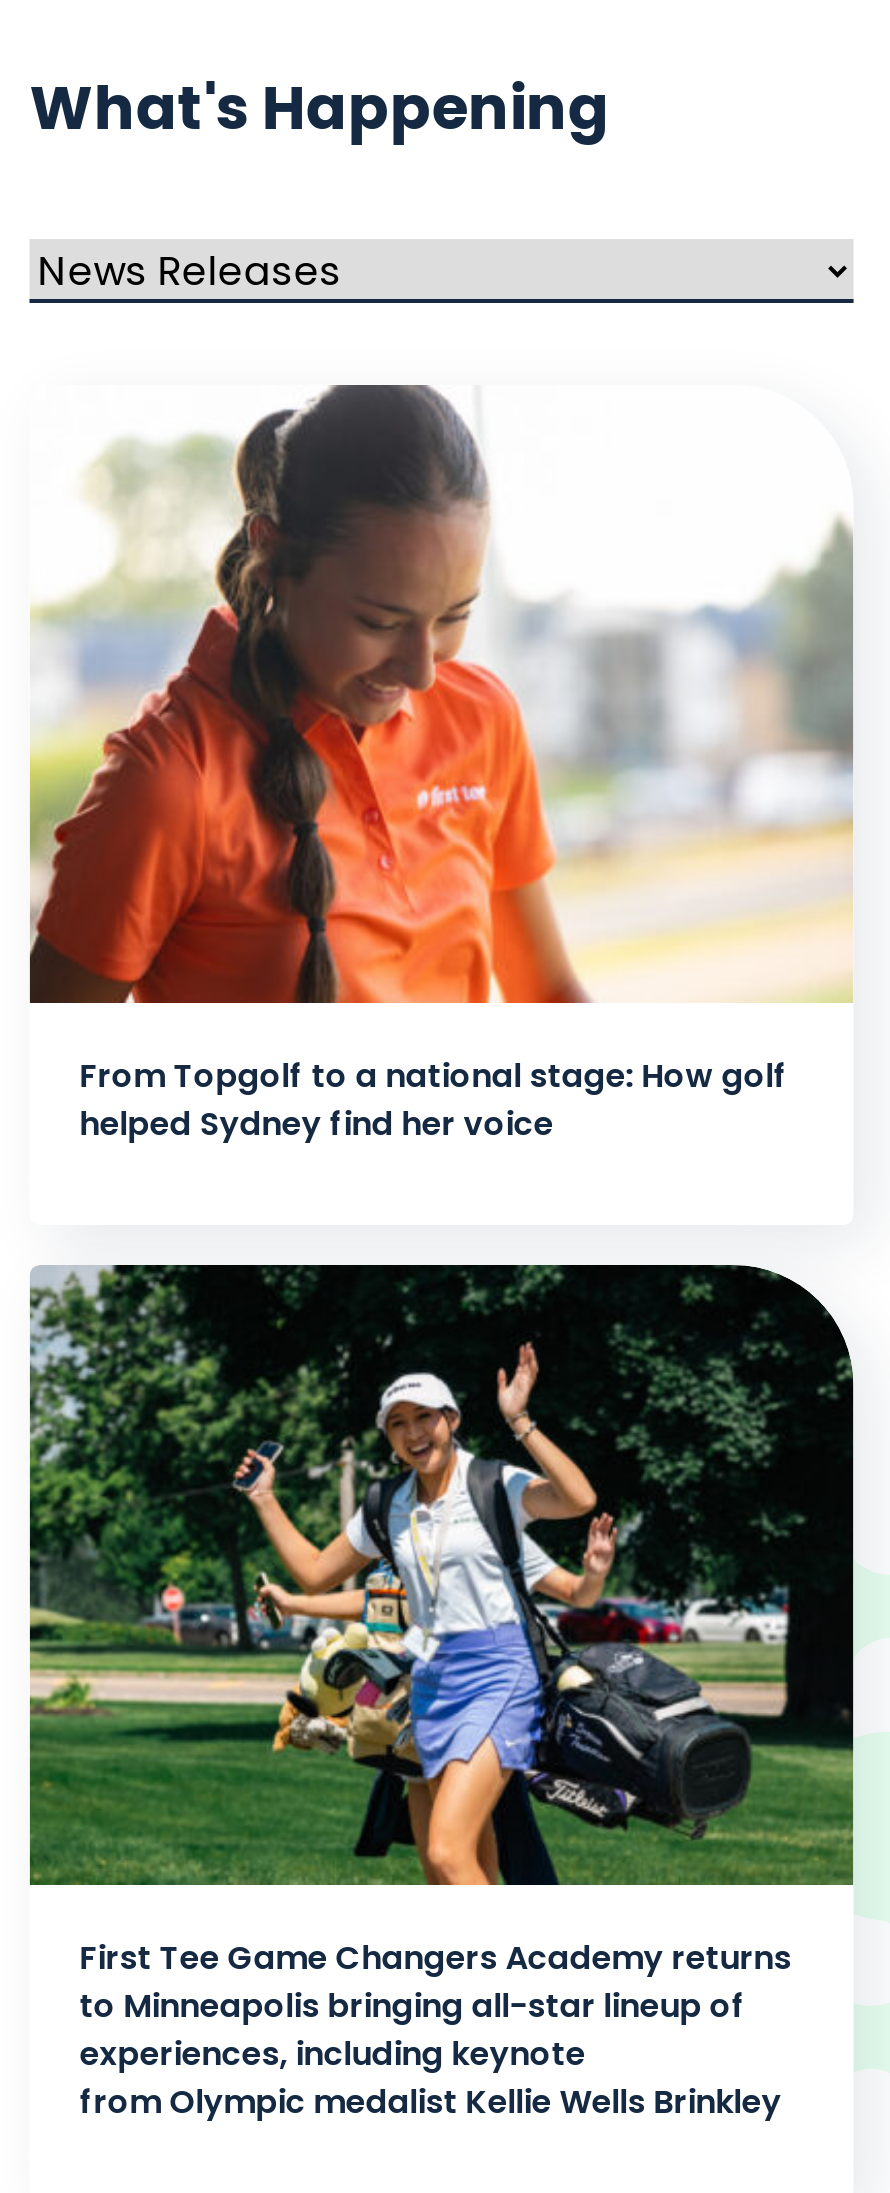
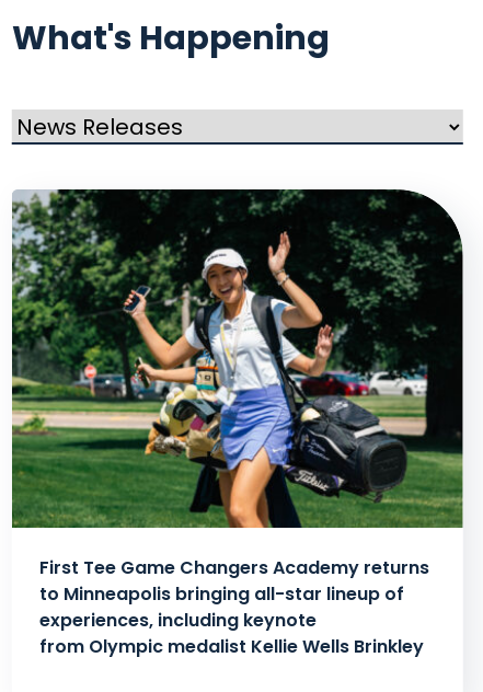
- [image]
- From Topgolf to a national stage: How golf
- helped Sydney find her voice
